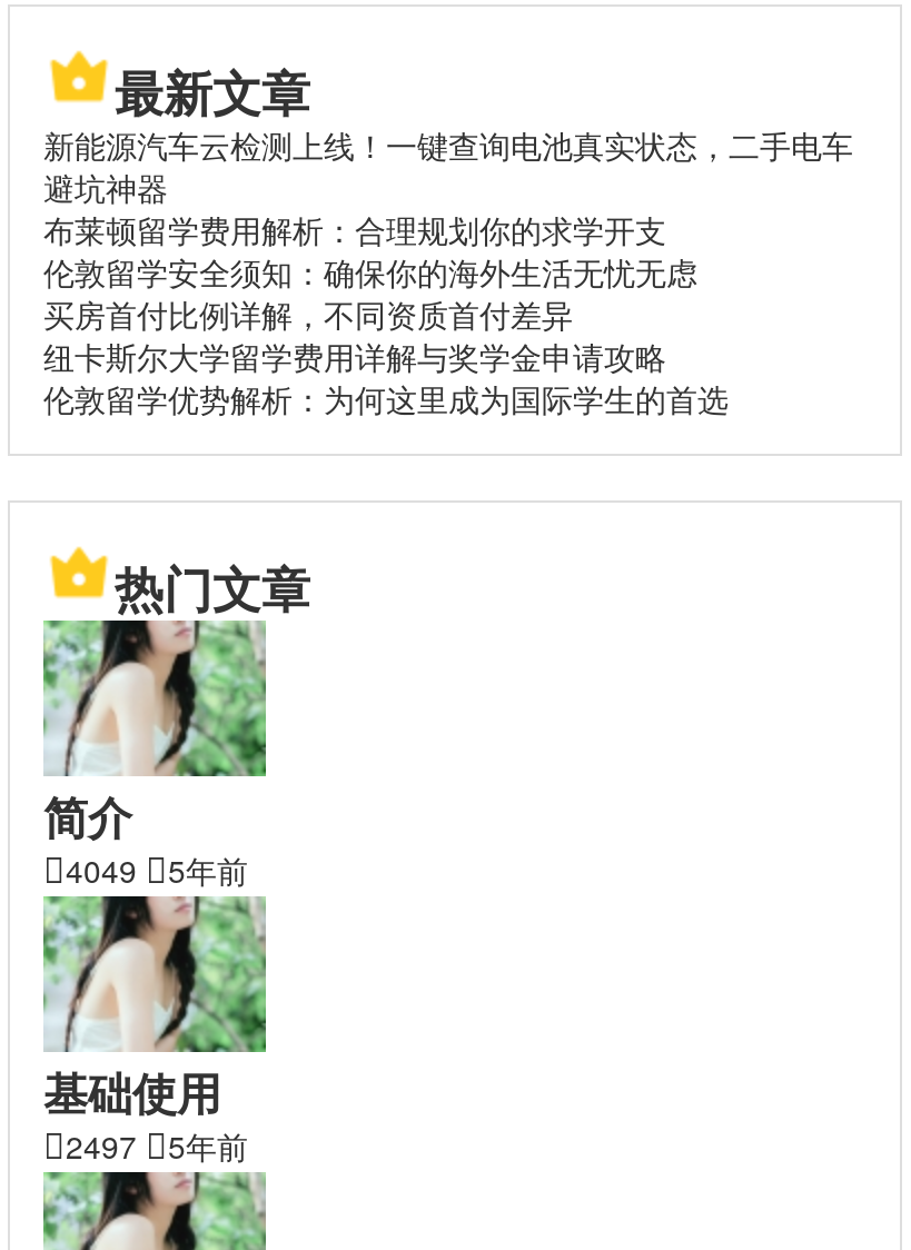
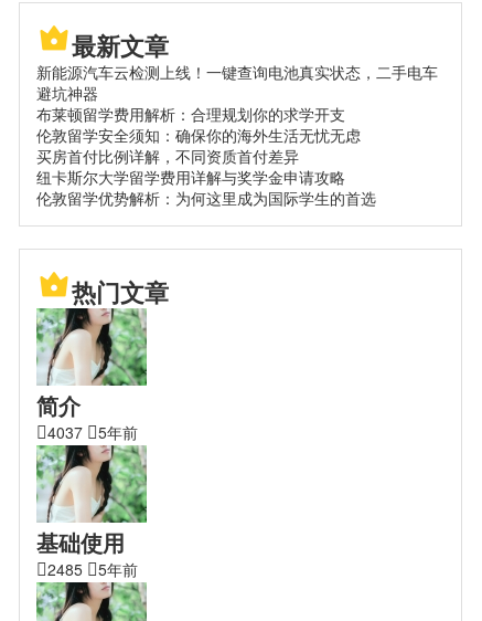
- 4049
+ 4037

- 2497
+ 2485
